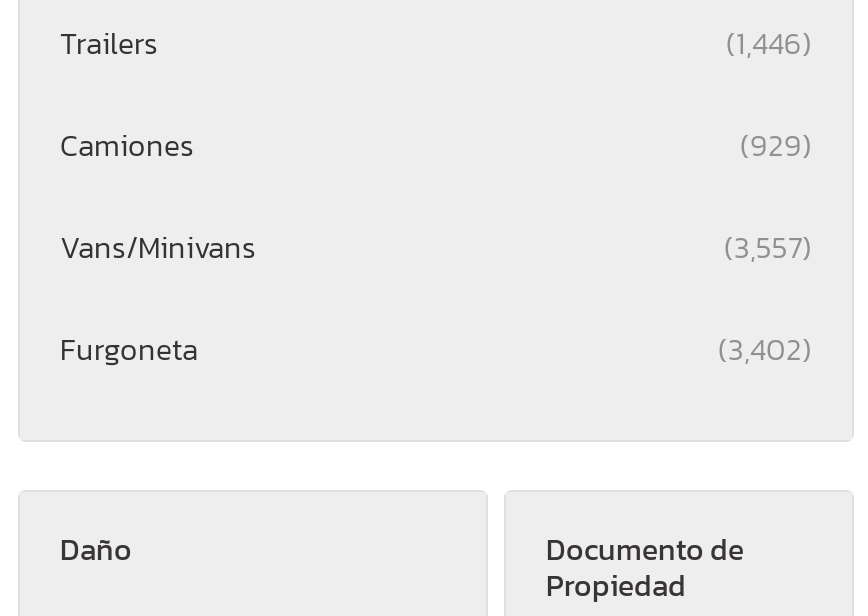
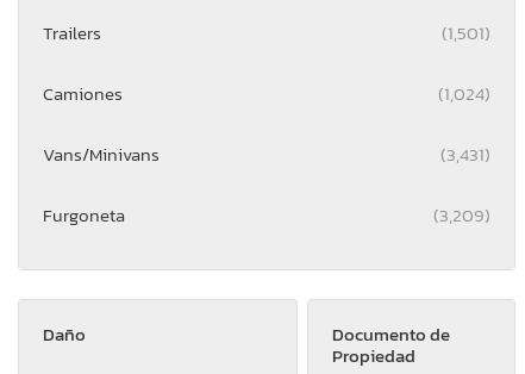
- (1,446)
+ (1,501)

- (929)
+ (1,024)

- (3,557)
+ (3,431)

- (3,402)
+ (3,209)
